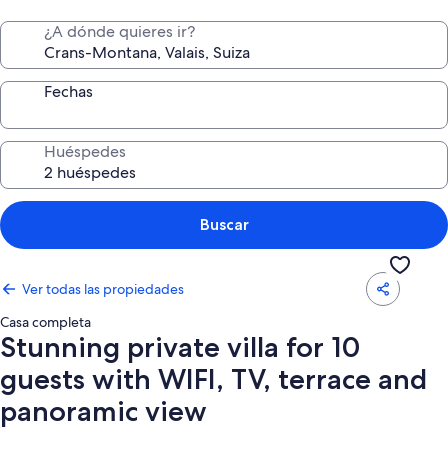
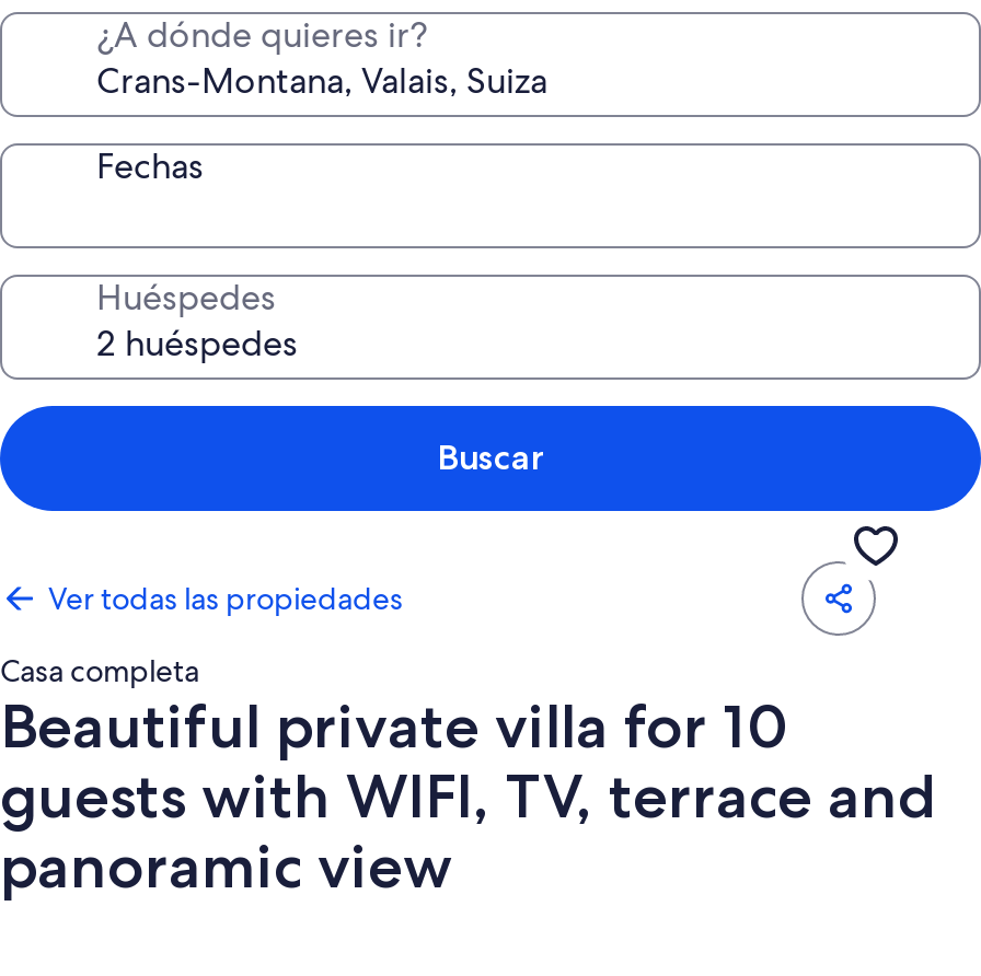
- Stunning private villa for 10
+ Beautiful private villa for 10
